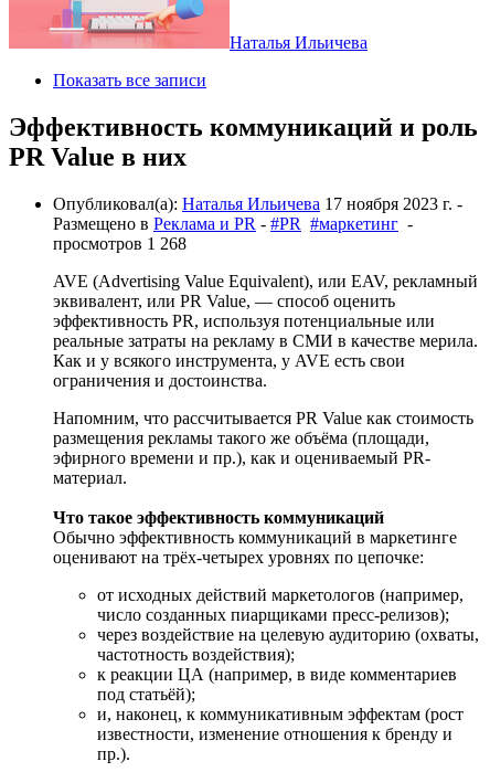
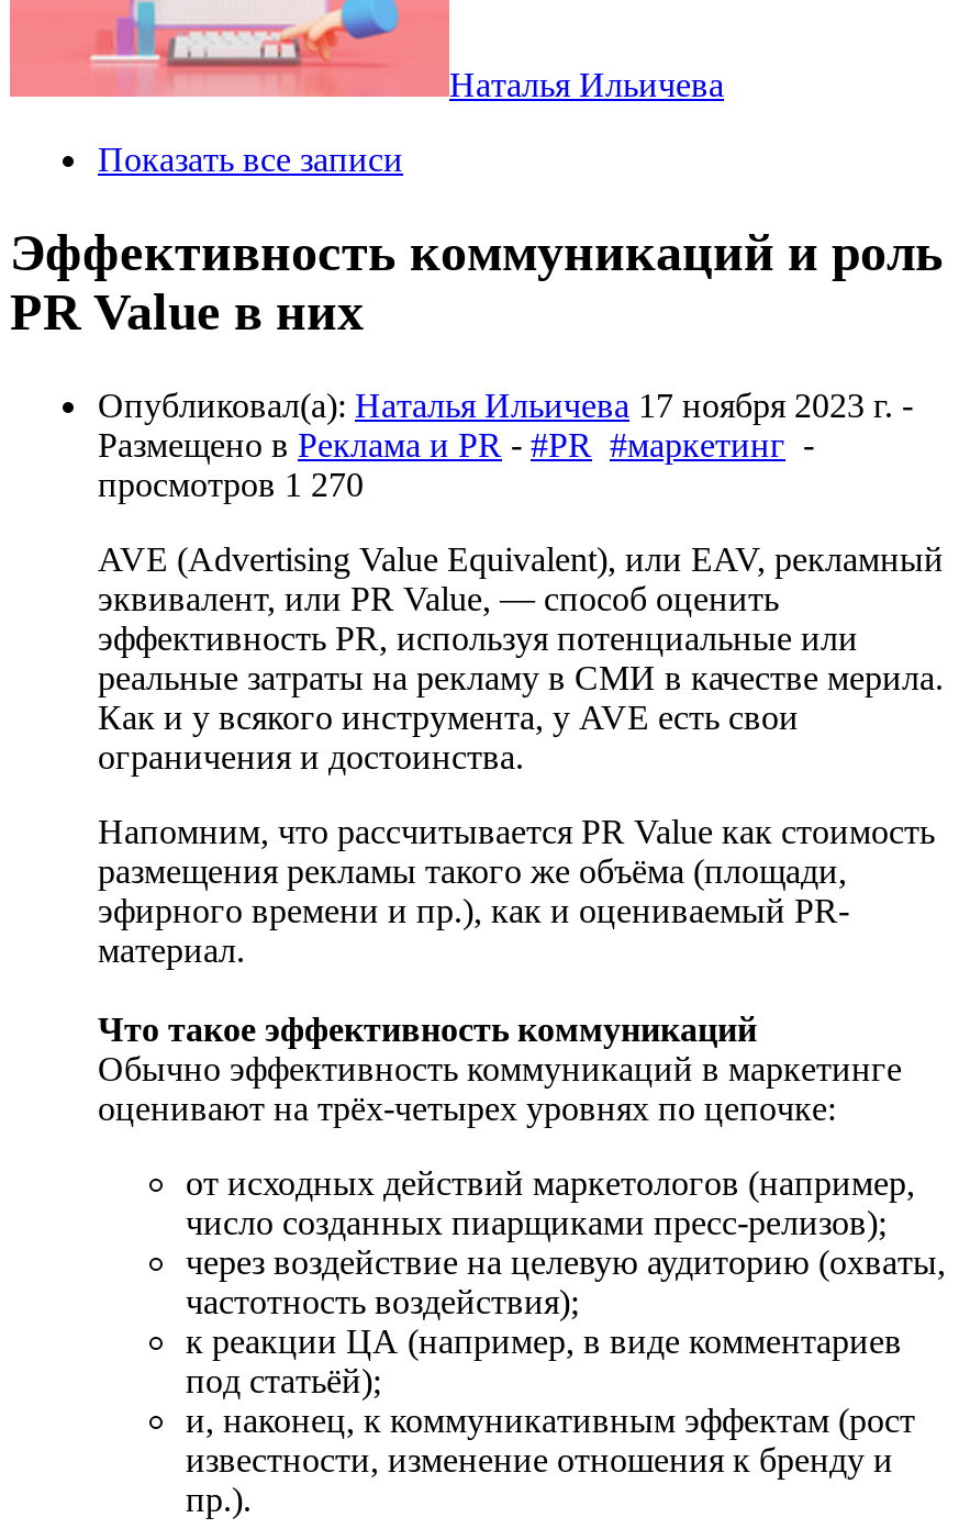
- просмотров 1 268
+ просмотров 1 270
